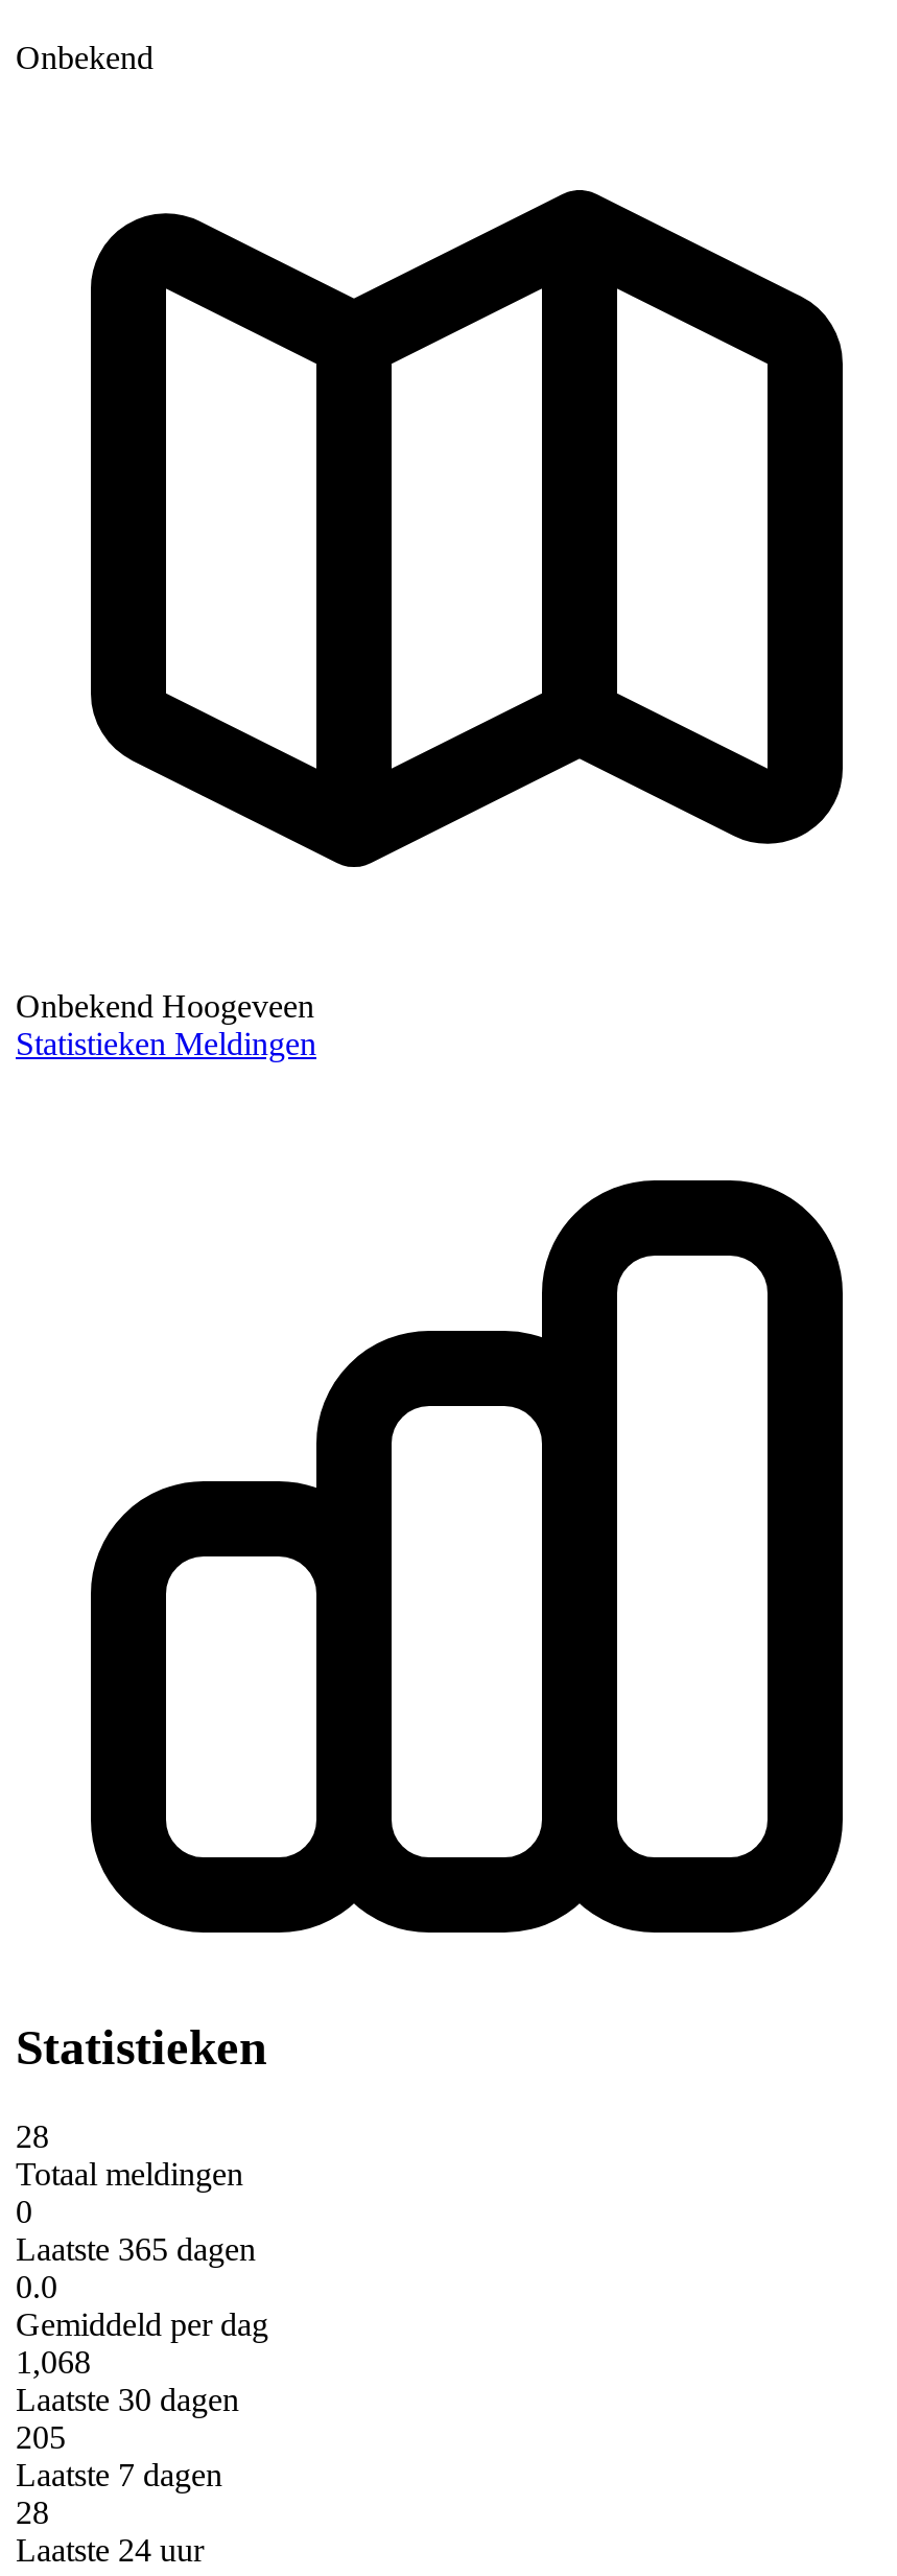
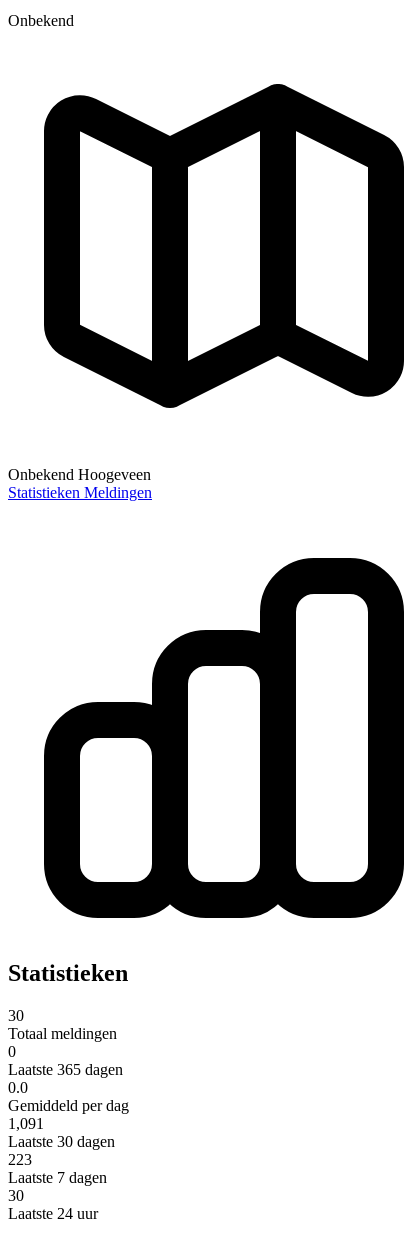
- 28
+ 30

- 1,068
+ 1,091

- 205
+ 223

- 28
+ 30
